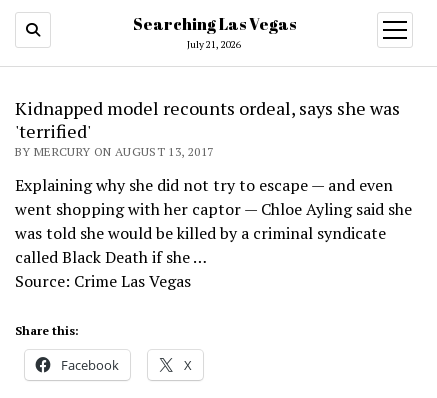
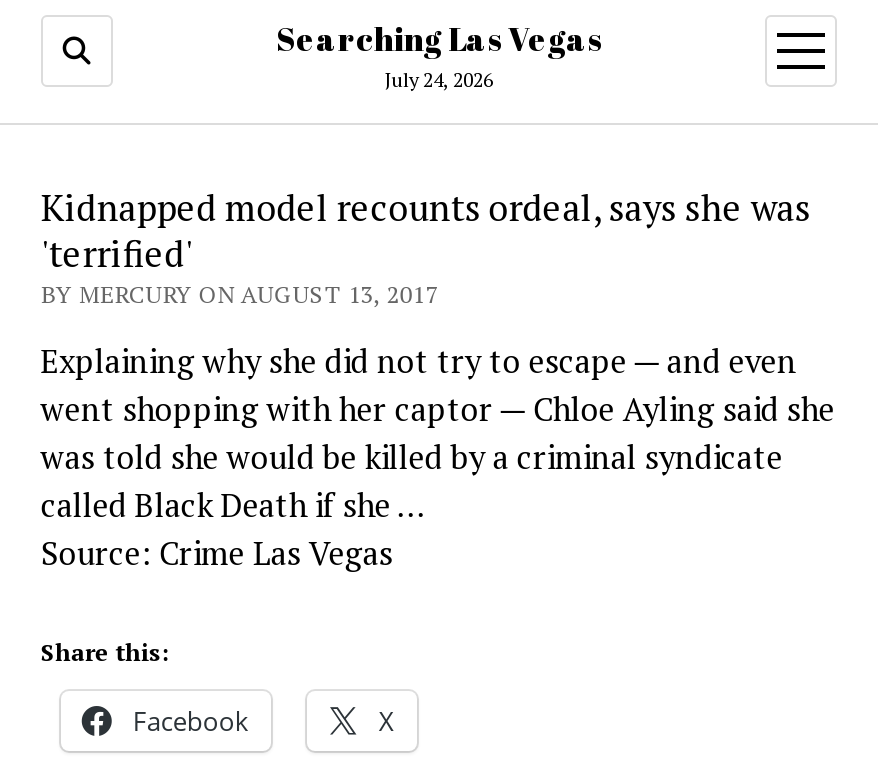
- July 21, 2026
+ July 24, 2026
